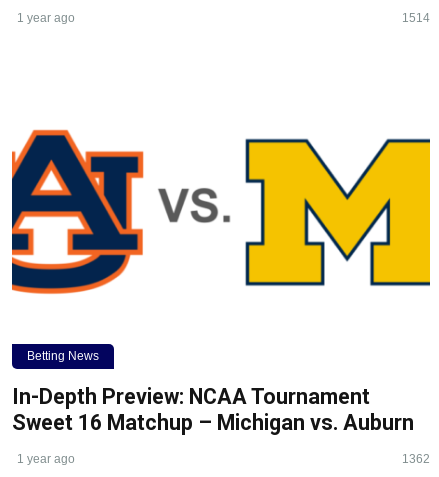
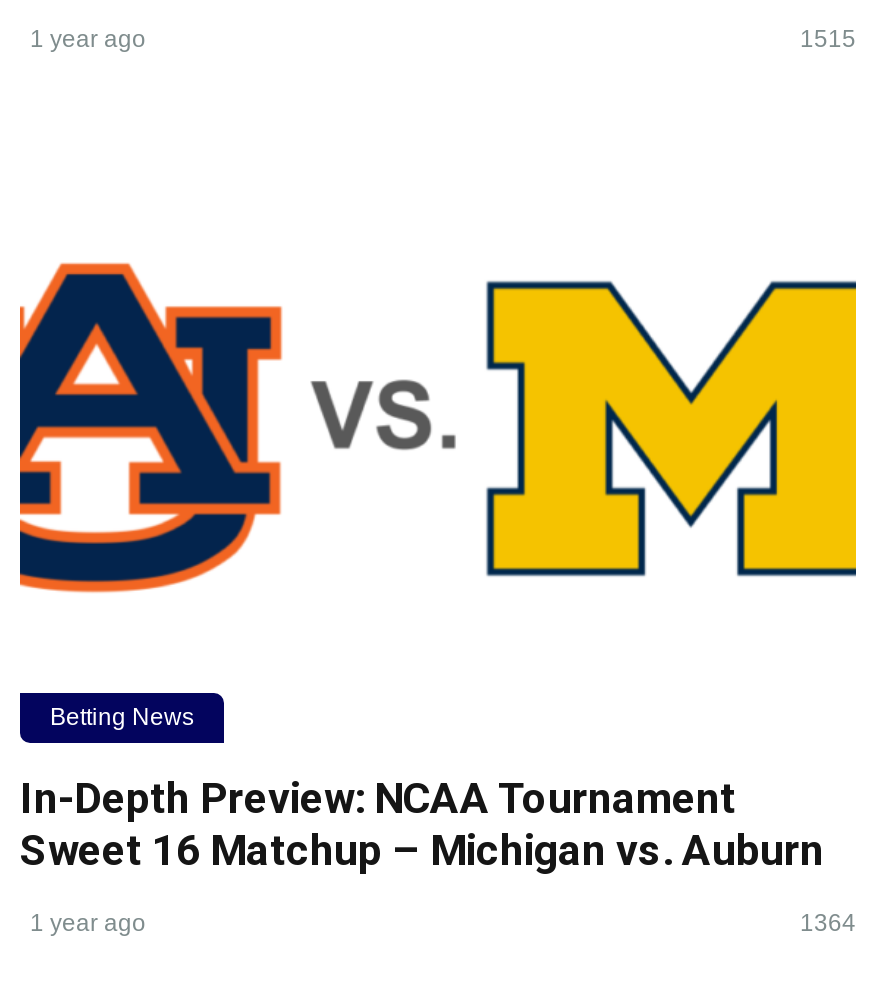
- 1514
+ 1515

- 1362
+ 1364
